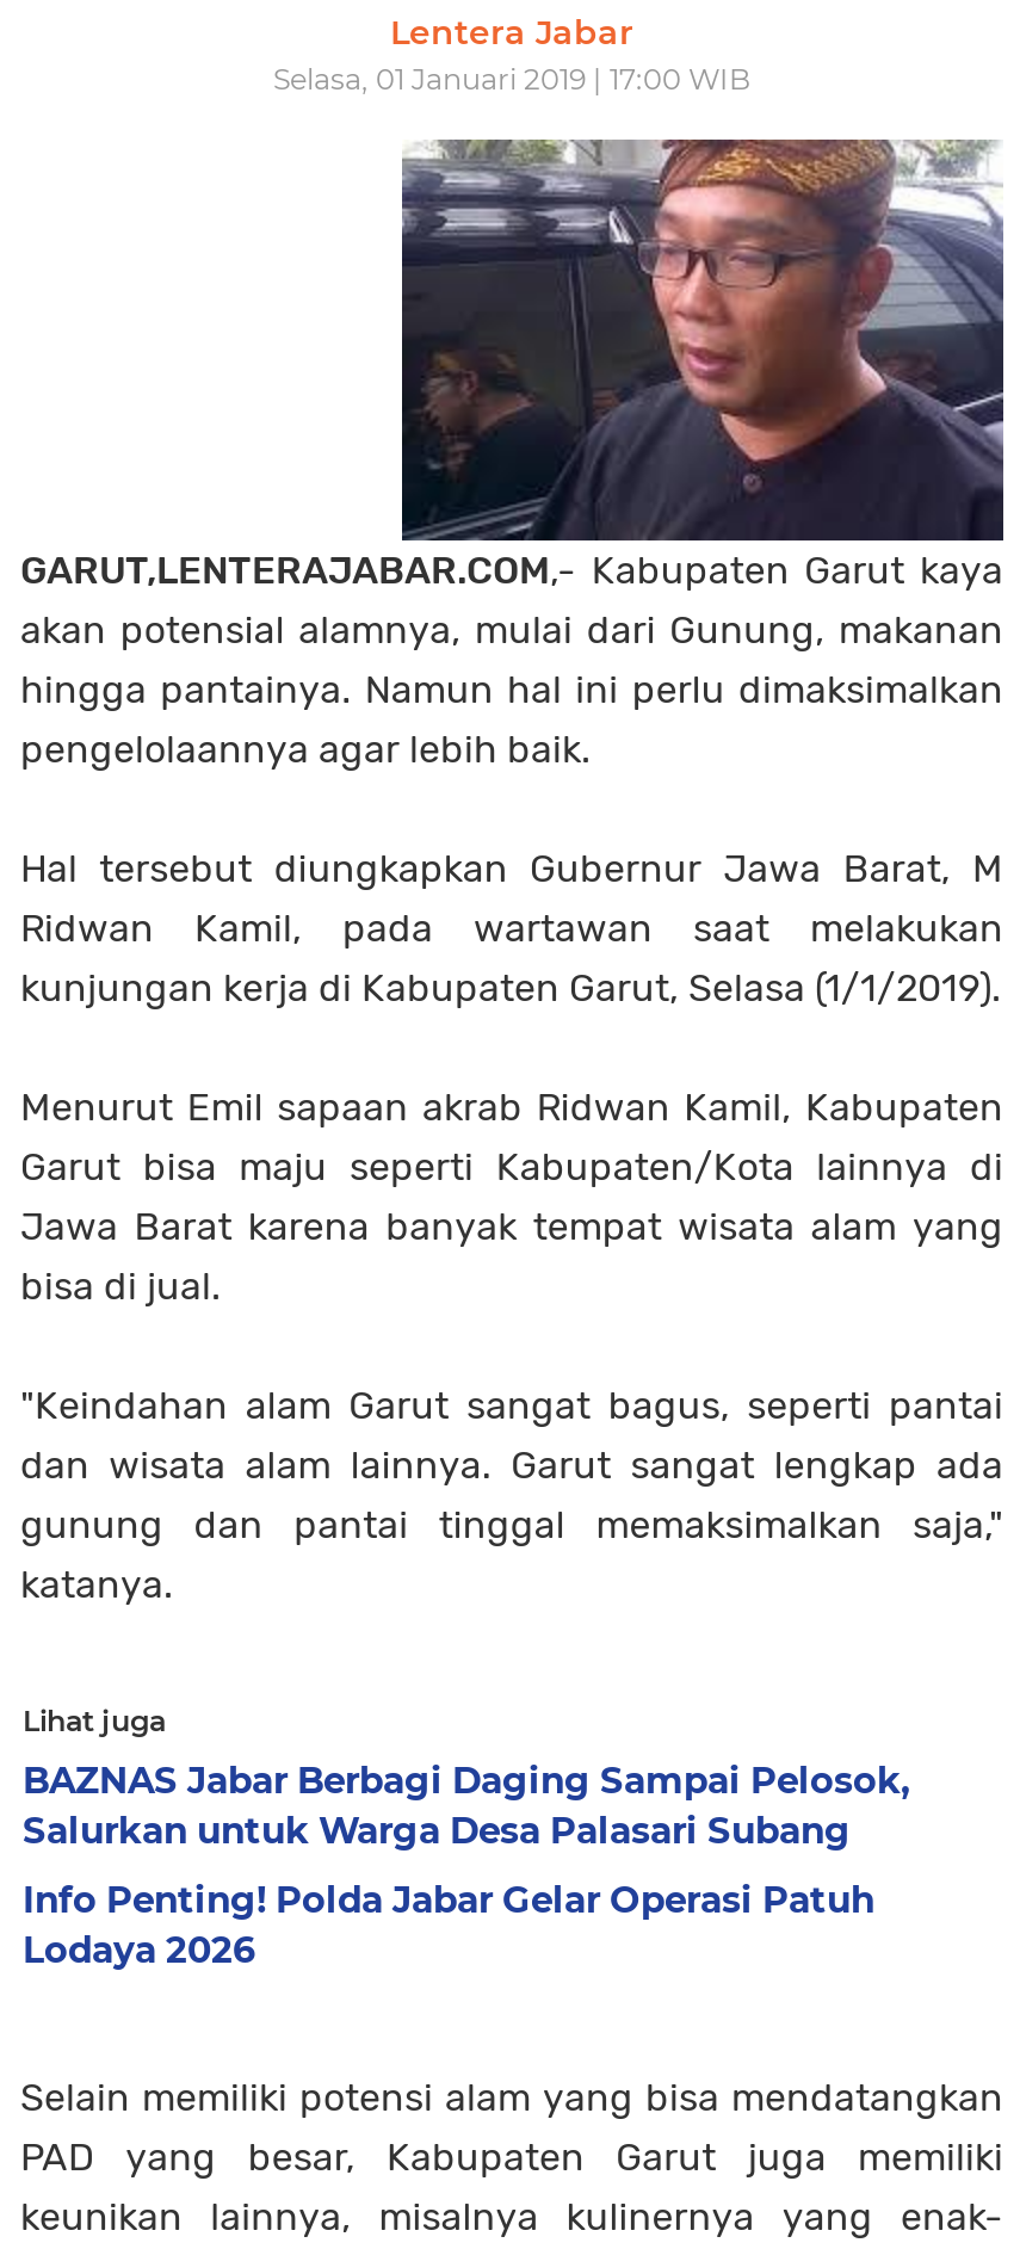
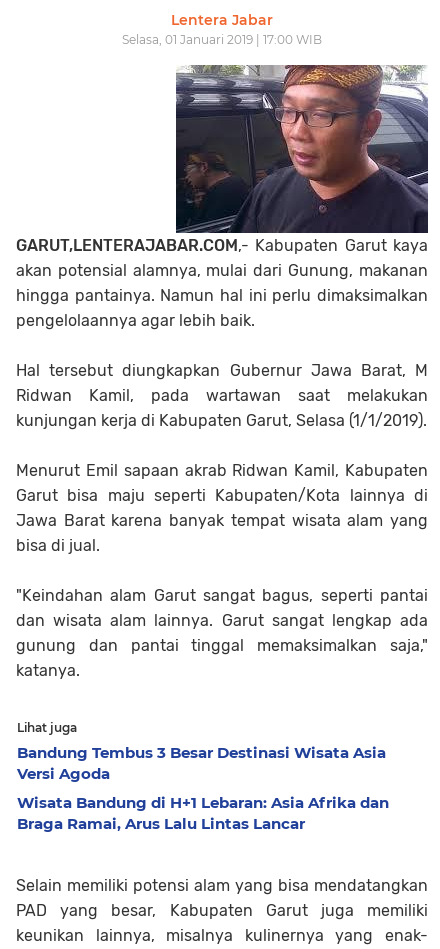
- BAZNAS Jabar Berbagi Daging Sampai Pelosok,
- Salurkan untuk Warga Desa Palasari Subang
+ Bandung Tembus 3 Besar Destinasi Wisata Asia
+ Versi Agoda

- Info Penting! Polda Jabar Gelar Operasi Patuh
- Lodaya 2026
+ Wisata Bandung di H+1 Lebaran: Asia Afrika dan
+ Braga Ramai, Arus Lalu Lintas Lancar
